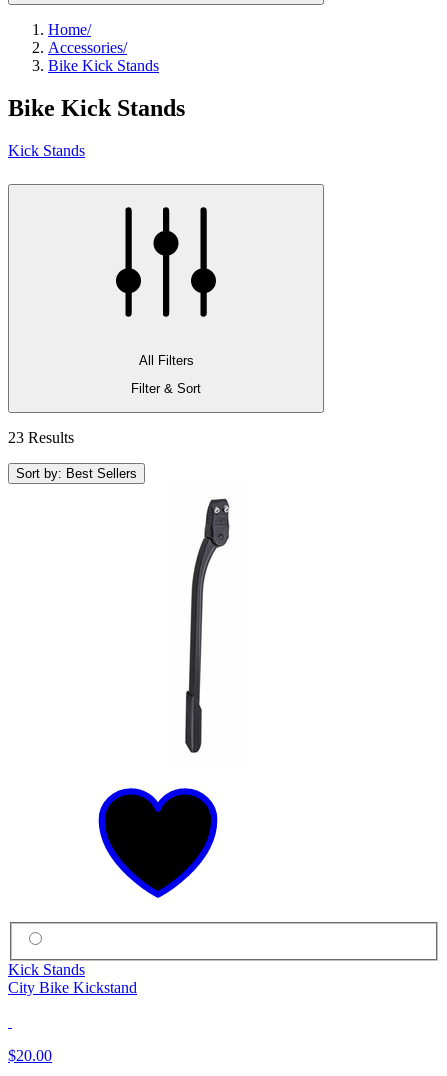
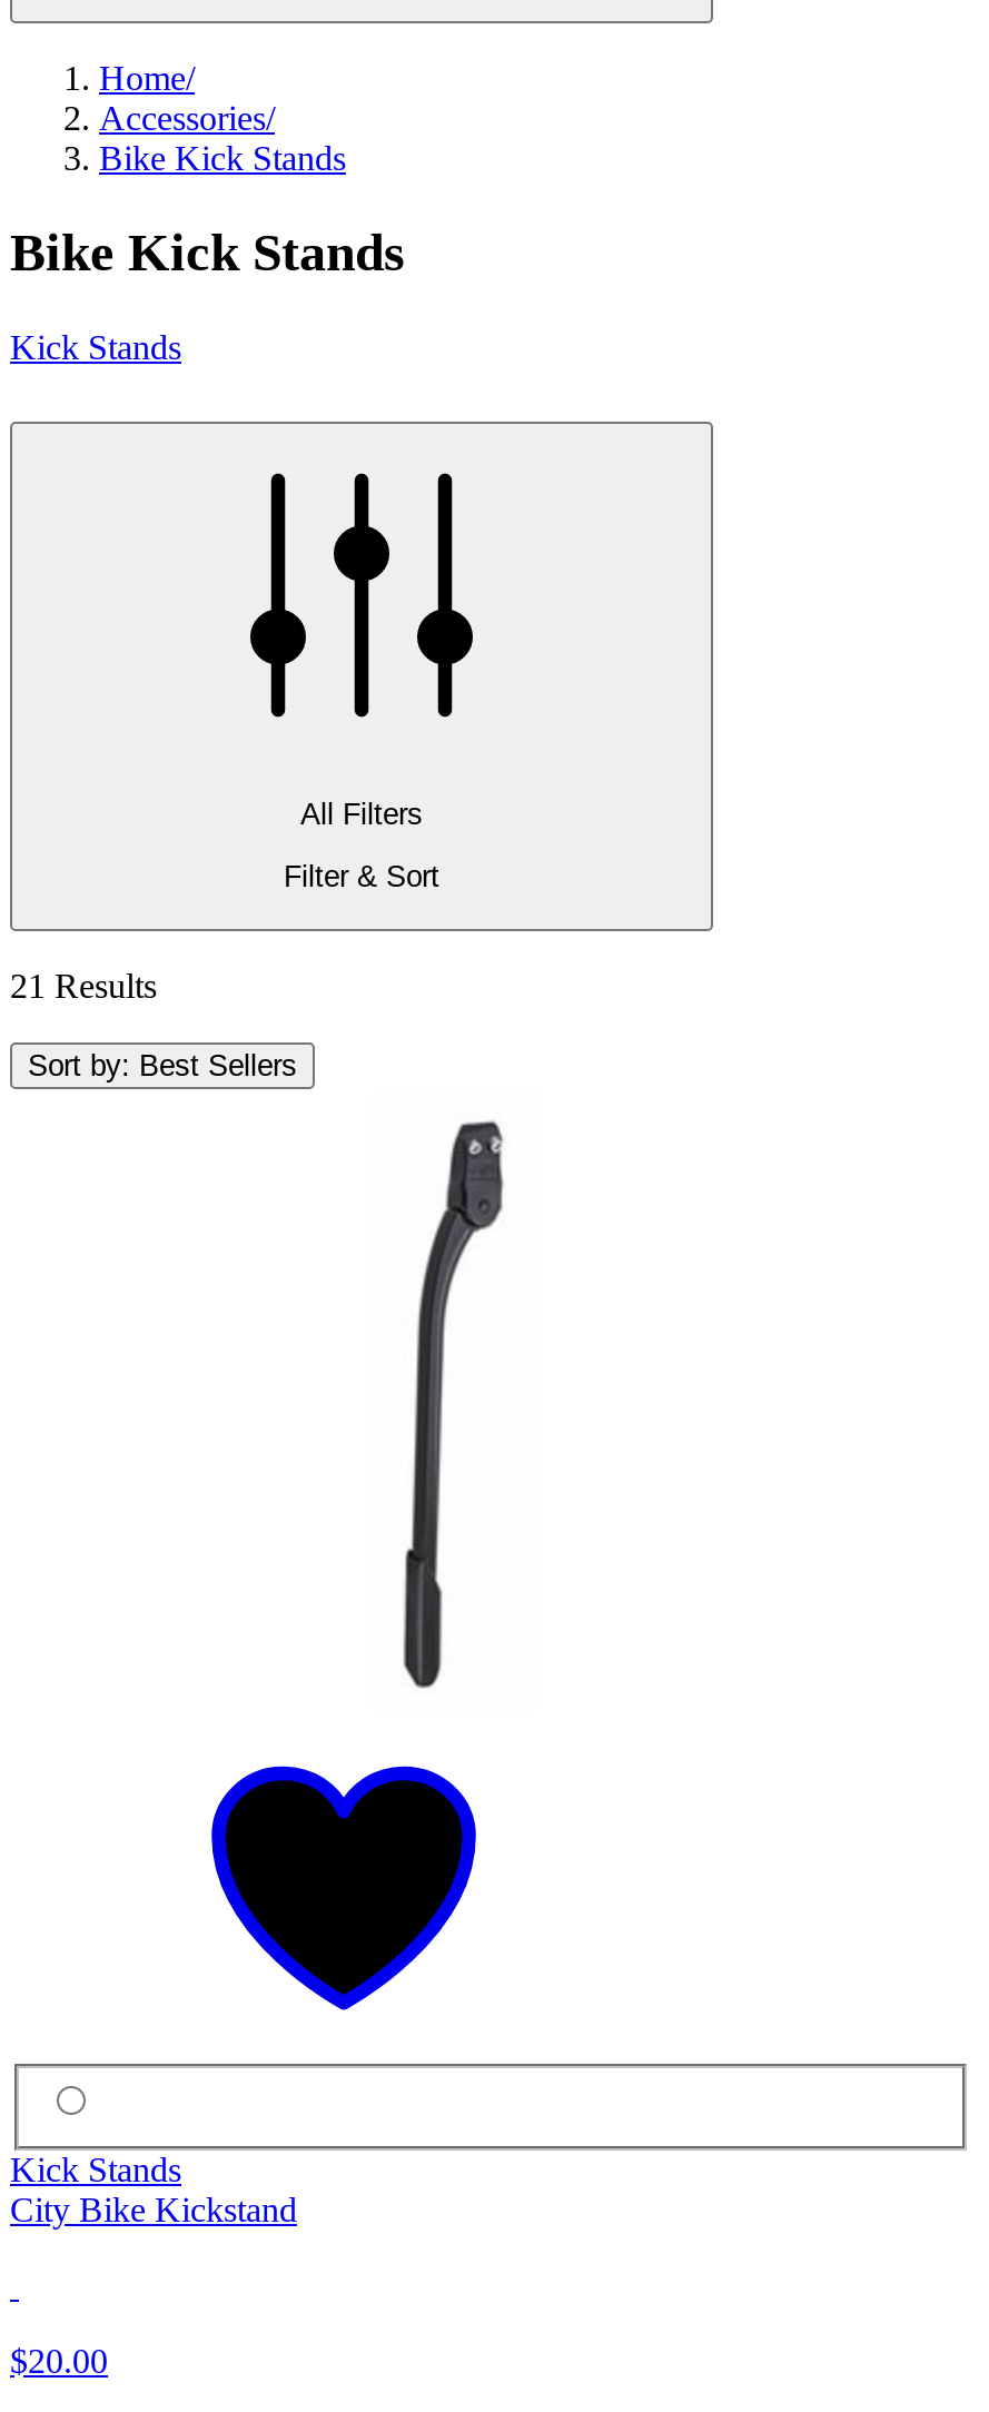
- 23 Results
+ 21 Results
